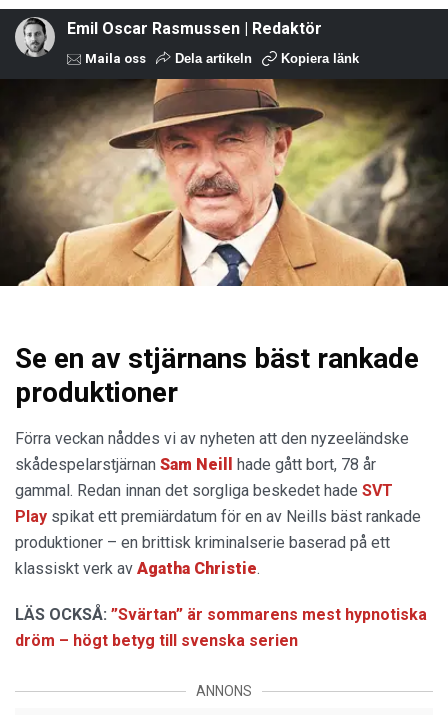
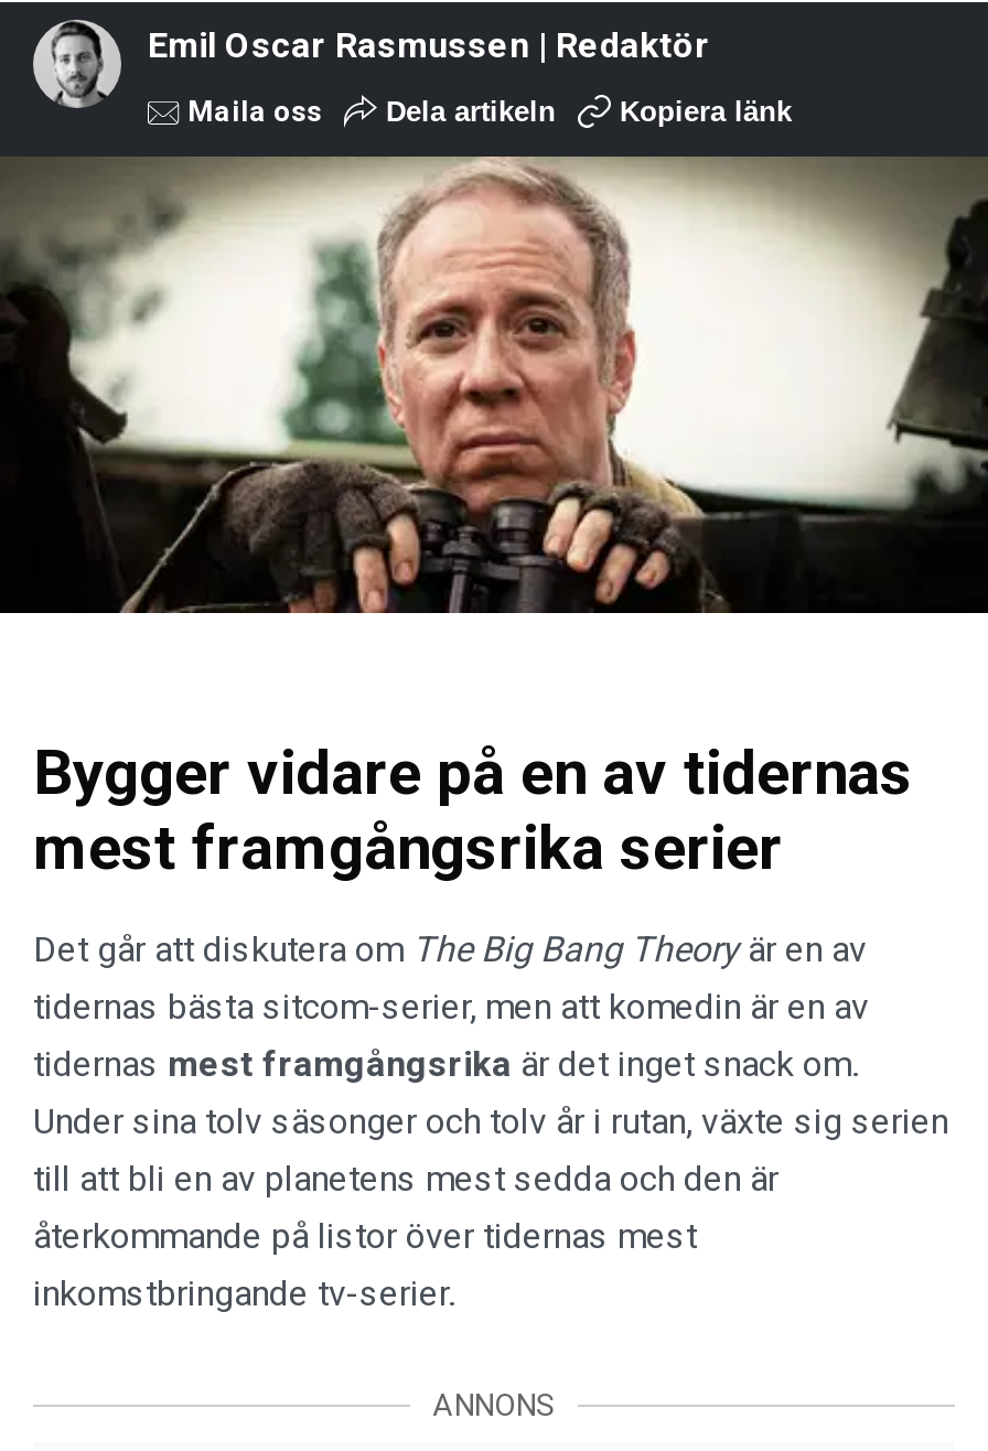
- [image]
+ [image]

- Se en av stjärnans bäst rankade
- produktioner
- Förra veckan nåddes vi av nyheten att den nyzeeländske
- skådespelarstjärnan Sam Neill hade gått bort, 78 år
- gammal. Redan innan det sorgliga beskedet hade SVT
- Play spikat ett premiärdatum för en av Neills bäst rankade
- produktioner – en brittisk kriminalserie baserad på ett
- klassiskt verk av Agatha Christie.
- LÄS OCKSÅ: ”Svärtan” är sommarens mest hypnotiska
- dröm – högt betyg till svenska serien
+ Bygger vidare på en av tidernas
+ mest framgångsrika serier
+ Det går att diskutera om The Big Bang Theory är en av
+ tidernas bästa sitcom-serier, men att komedin är en av
+ tidernas mest framgångsrika är det inget snack om.
+ Under sina tolv säsonger och tolv år i rutan, växte sig serien
+ till att bli en av planetens mest sedda och den är
+ återkommande på listor över tidernas mest
+ inkomstbringande tv-serier.
